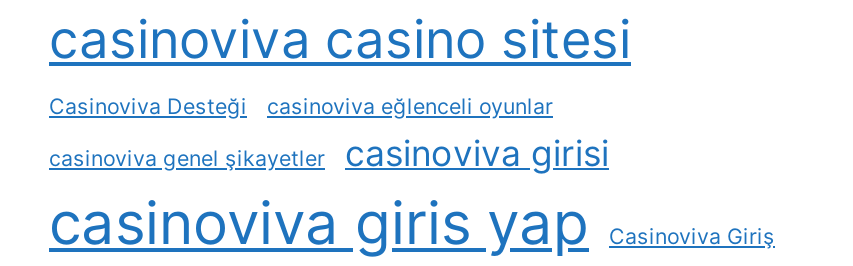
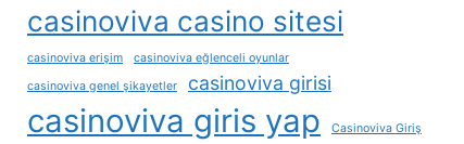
- Casinoviva Desteği
+ casinoviva erişim
